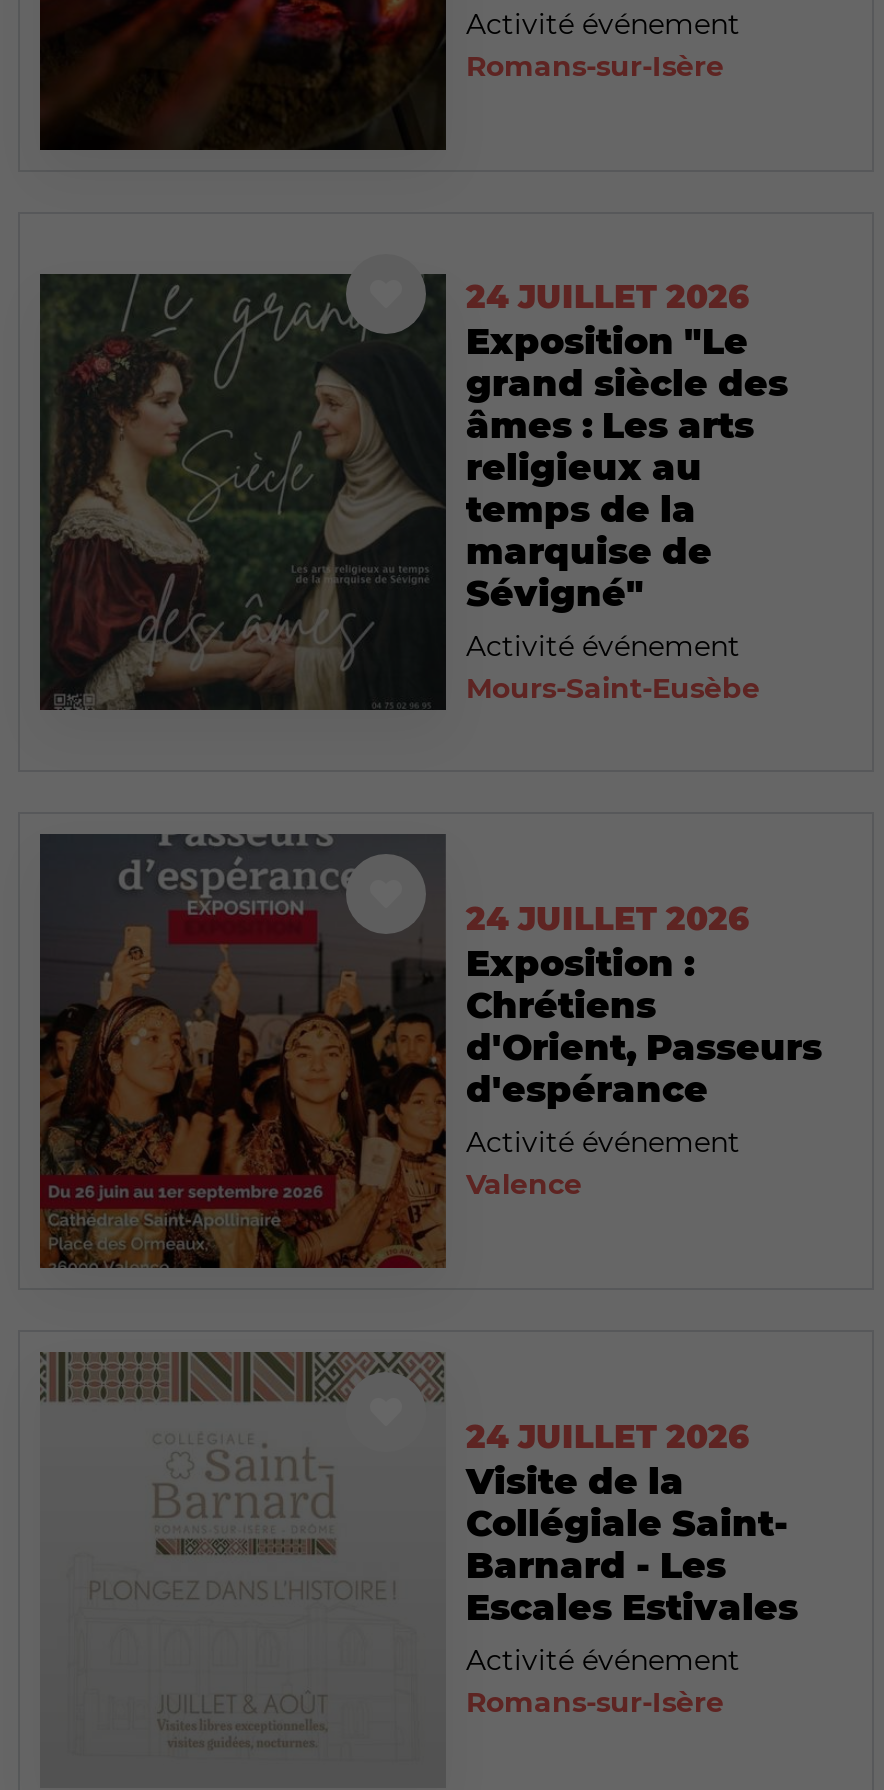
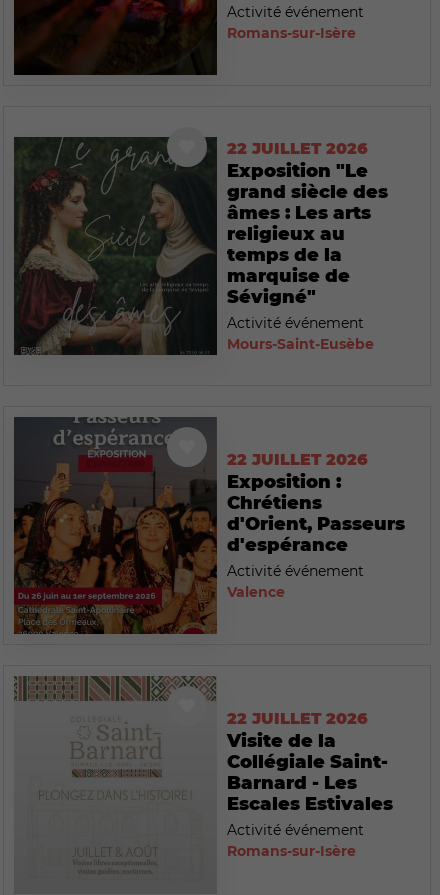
- 24 JUILLET 2026
+ 22 JUILLET 2026

- 24 JUILLET 2026
+ 22 JUILLET 2026

- 24 JUILLET 2026
+ 22 JUILLET 2026
